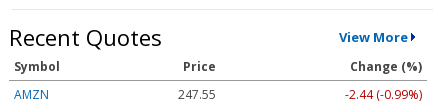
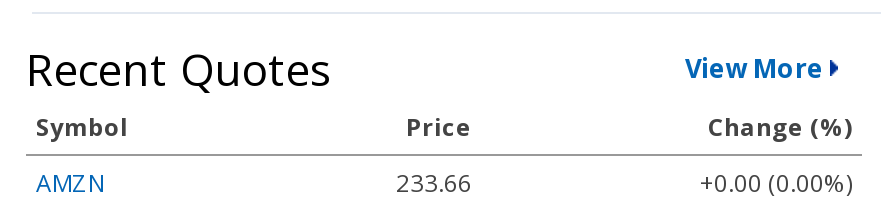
- 247.55
+ 233.66

- -2.44 (-0.99%)
+ +0.00 (0.00%)
